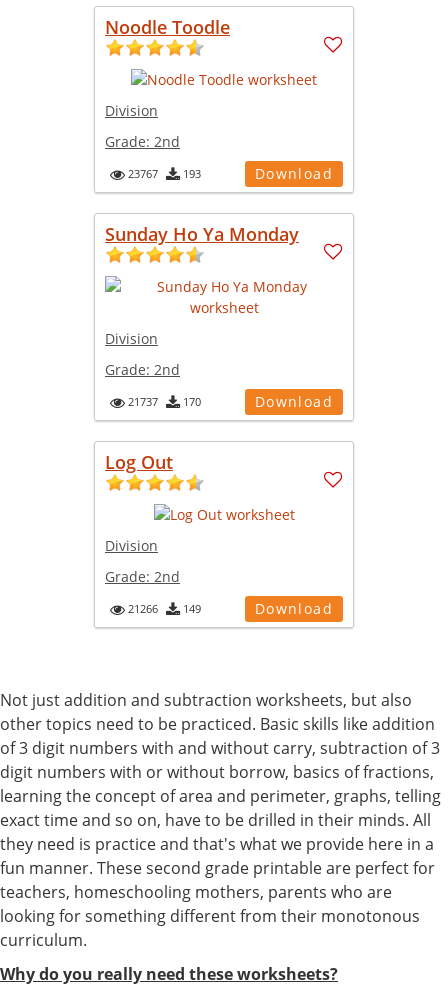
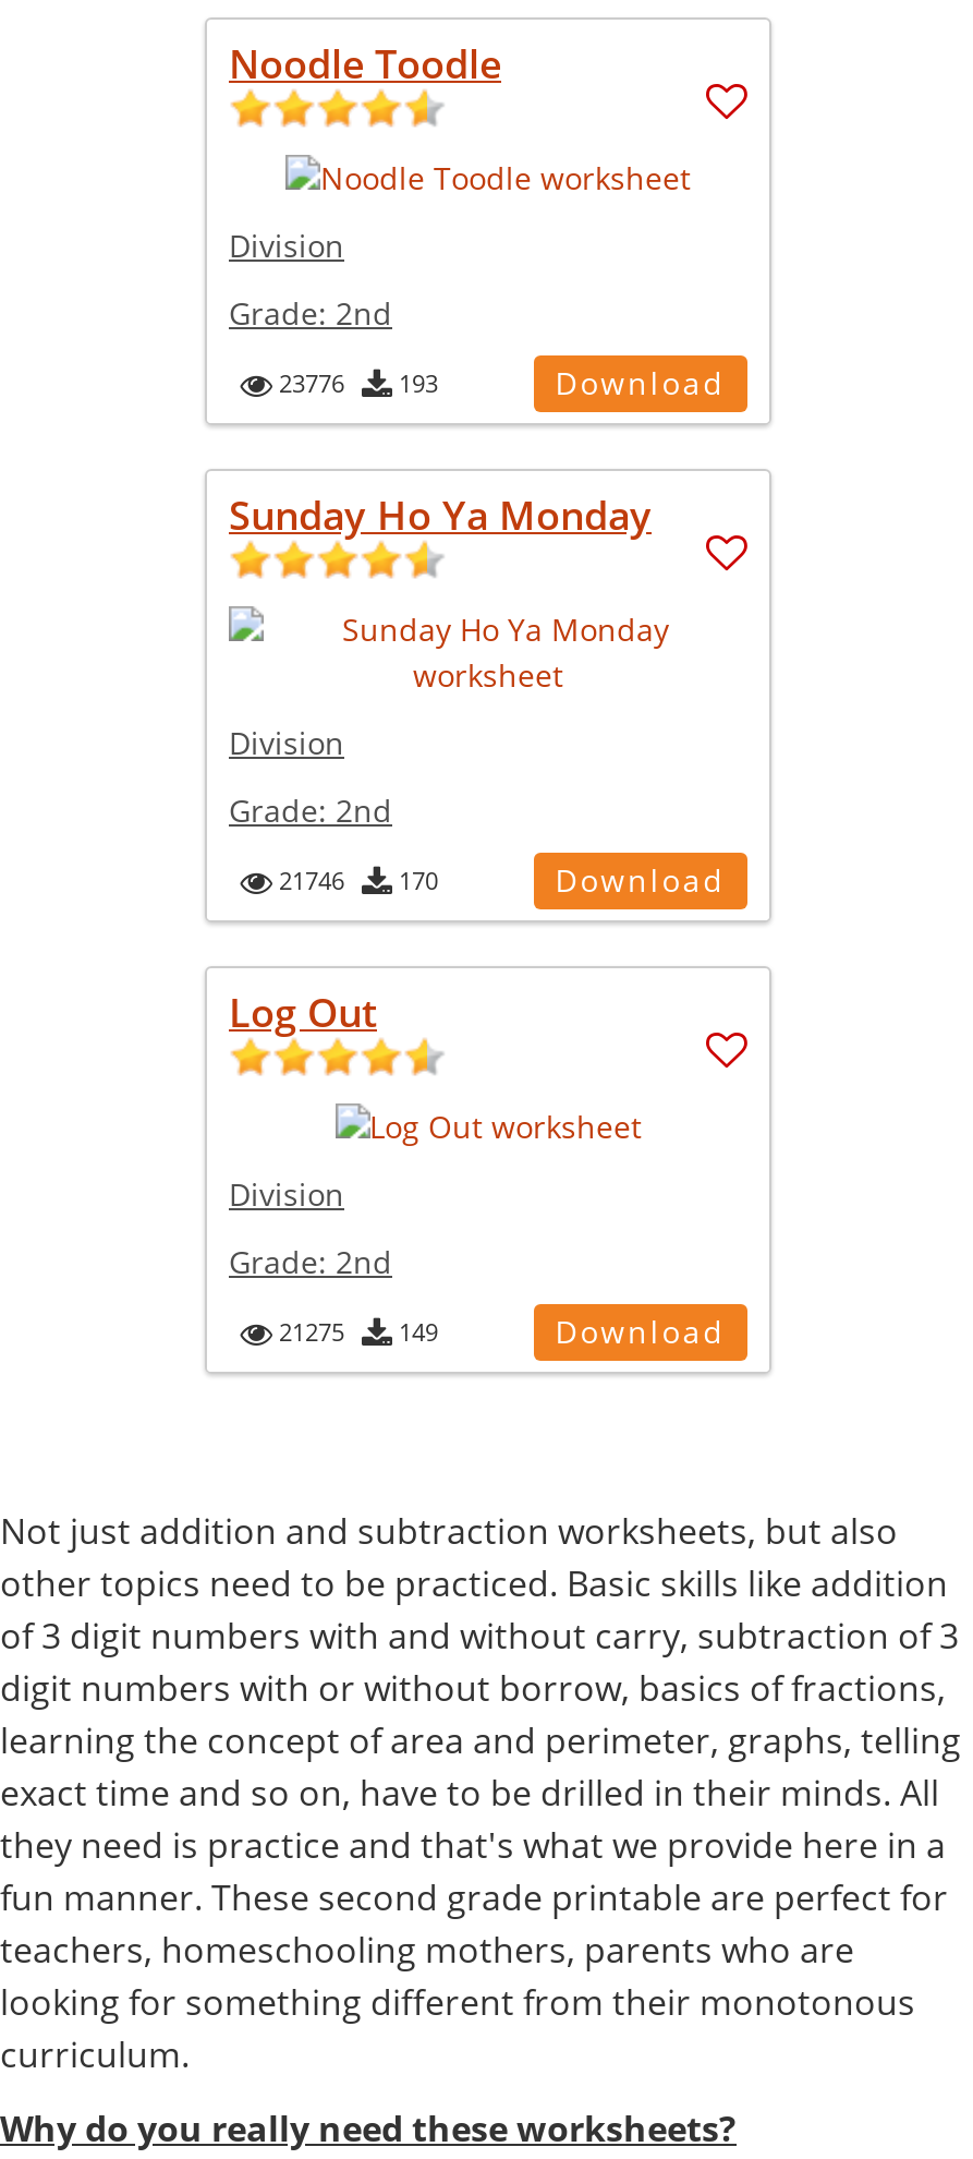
- 23767 193
+ 23776 193

- 21737 170
+ 21746 170

- 21266 149
+ 21275 149
